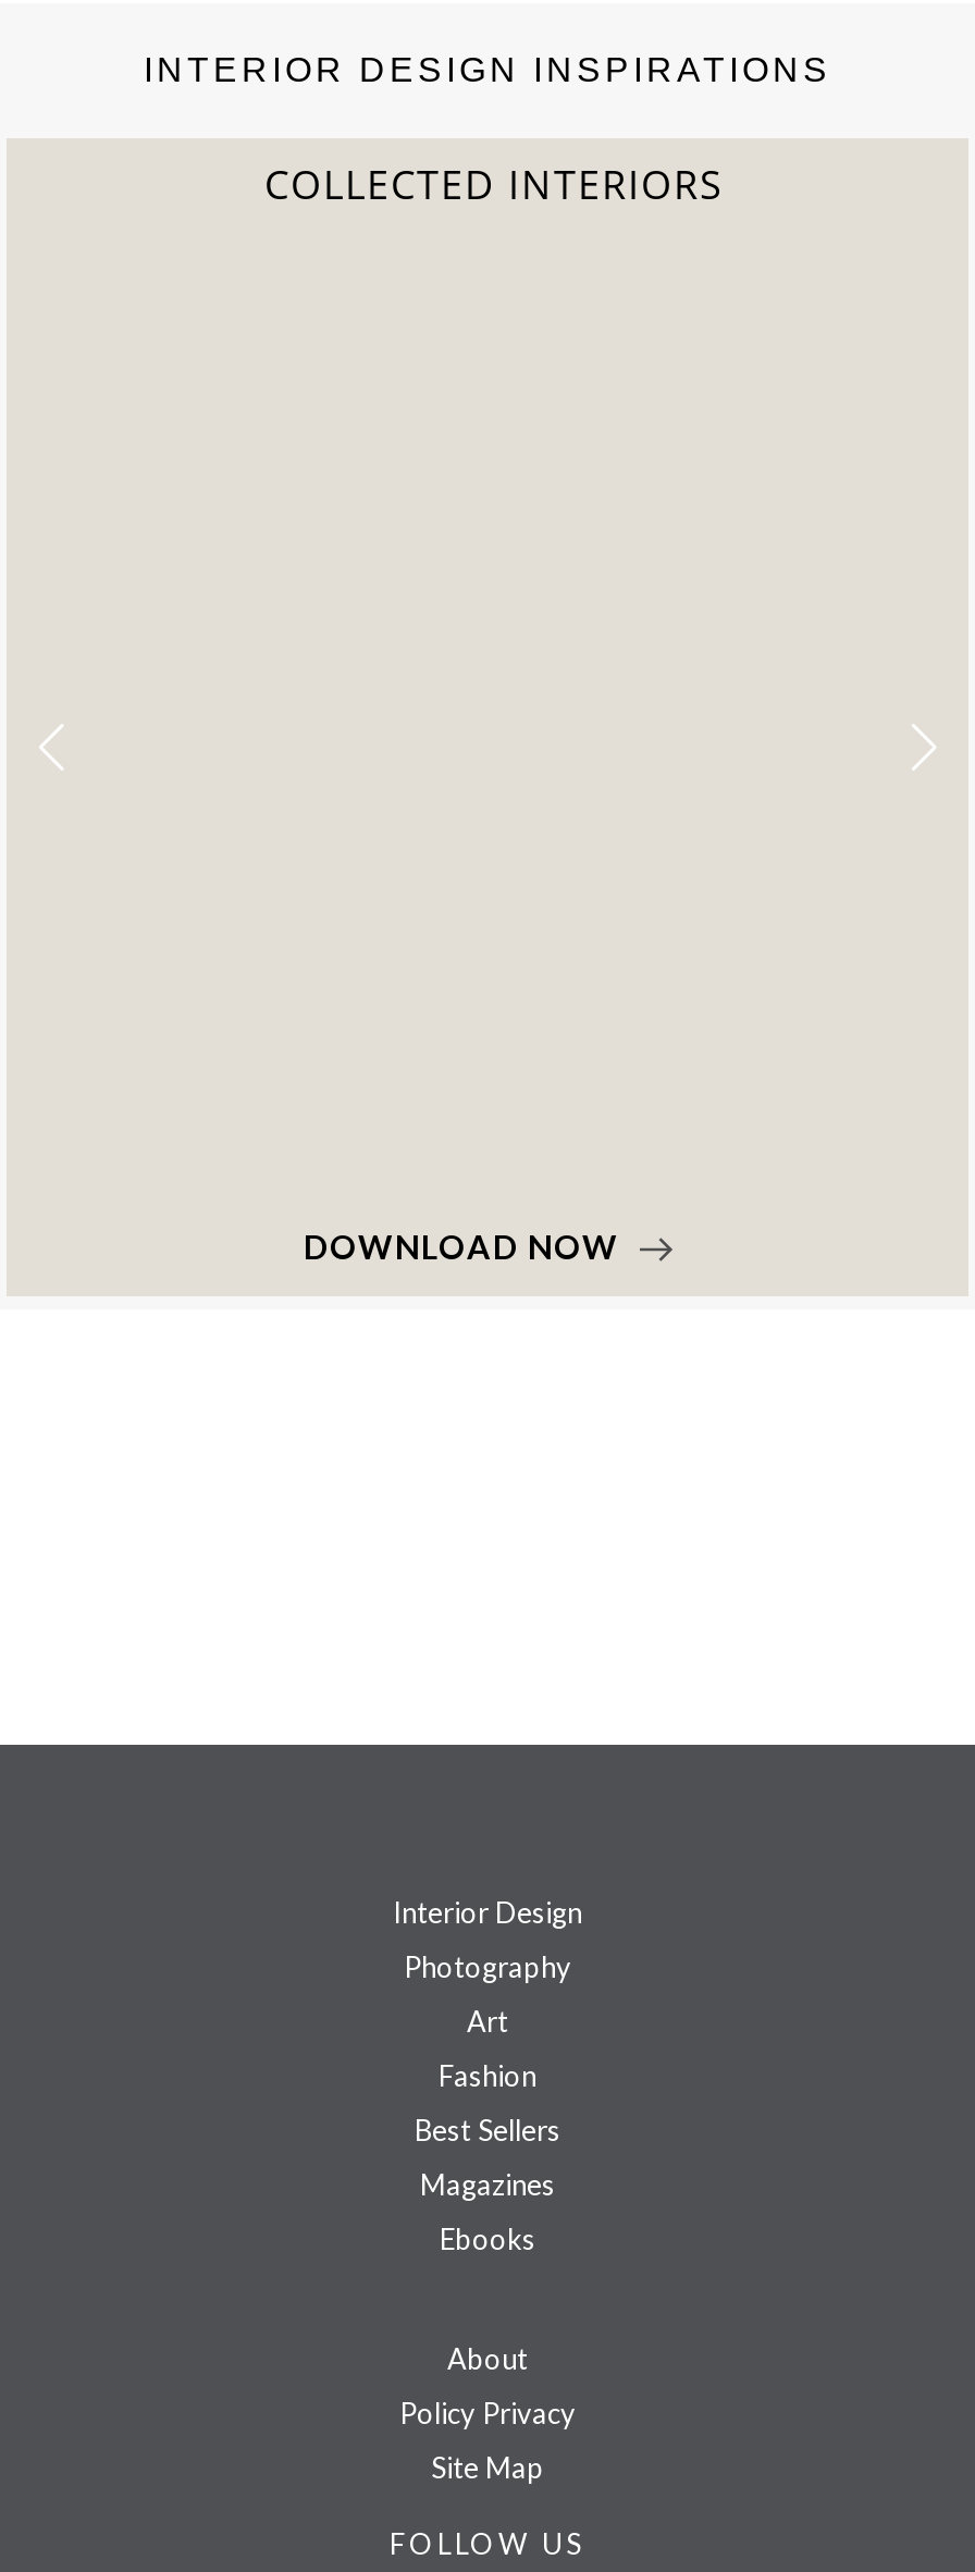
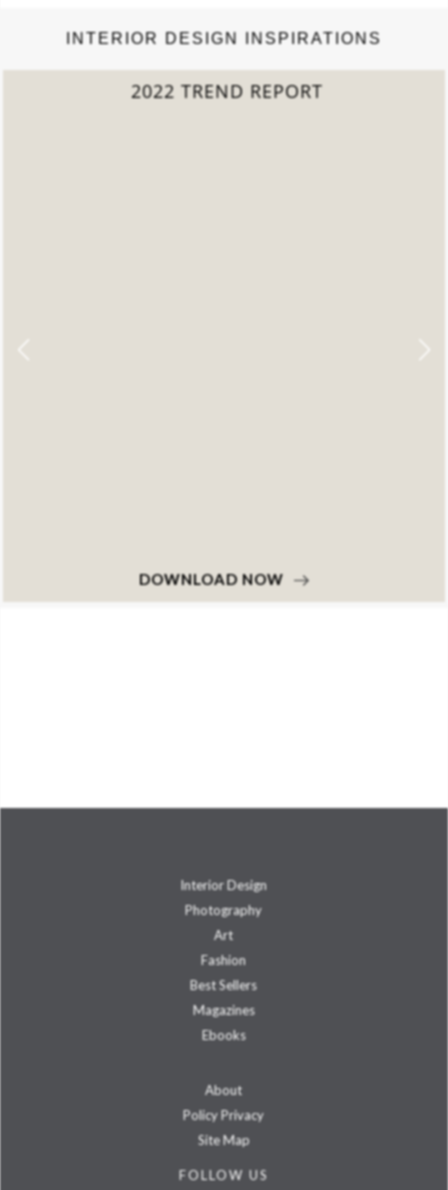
- COLLECTED INTERIORS
+ 2022 TREND REPORT
